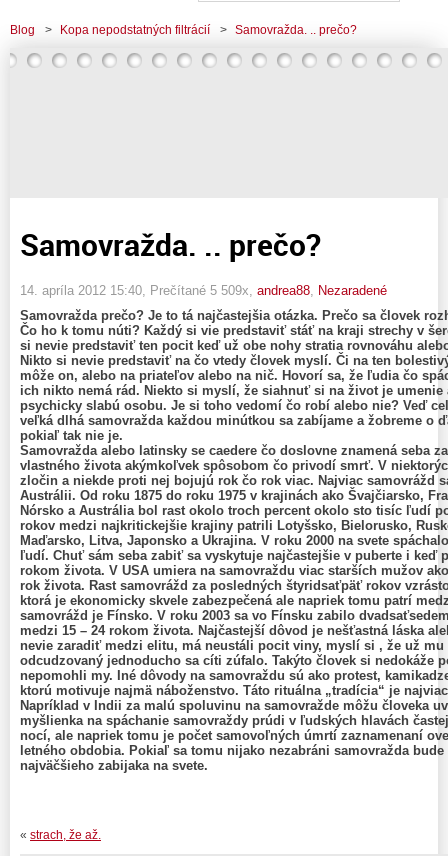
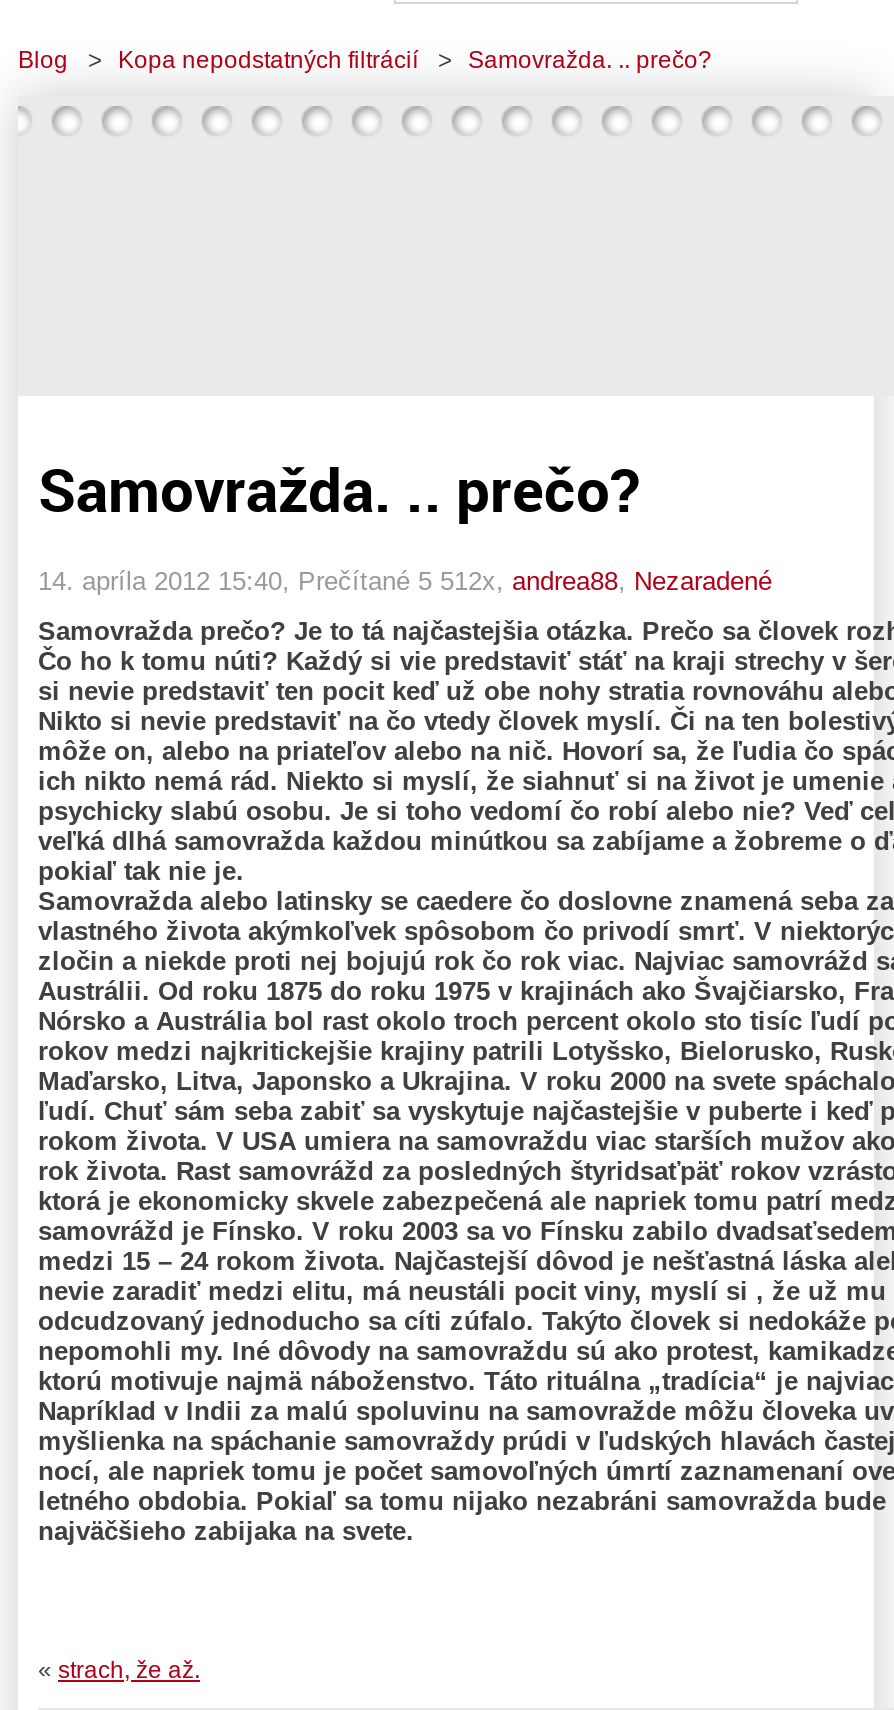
- 14. apríla 2012 15:40, Prečítané 5 509x, andrea88, Nezaradené
+ 14. apríla 2012 15:40, Prečítané 5 512x, andrea88, Nezaradené
